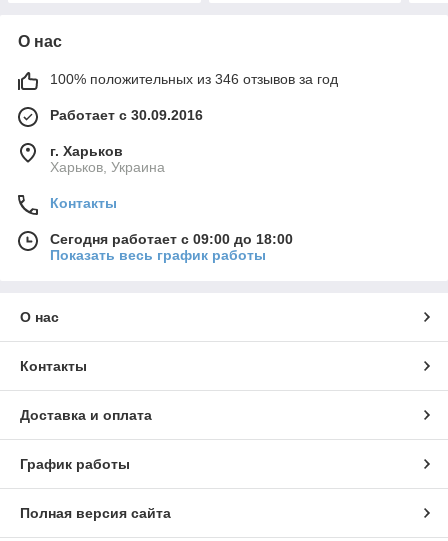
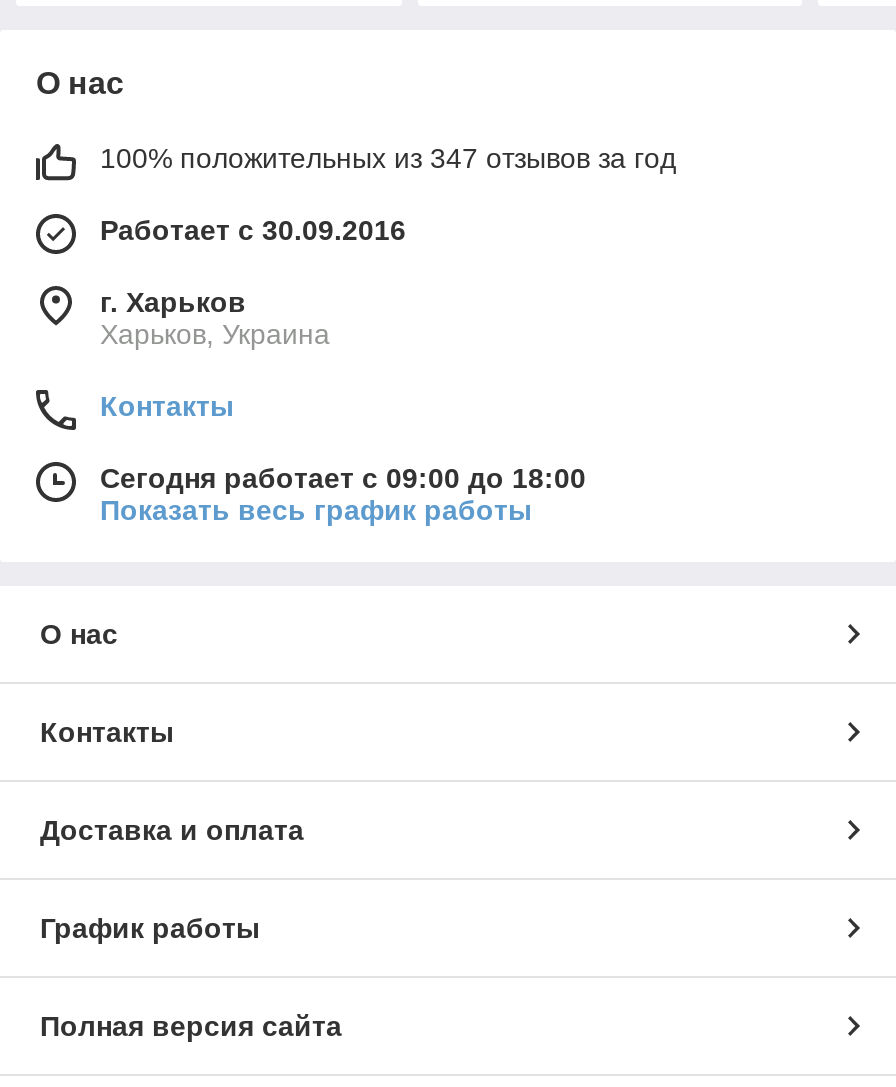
- 100% положительных из 346 отзывов за год
+ 100% положительных из 347 отзывов за год
